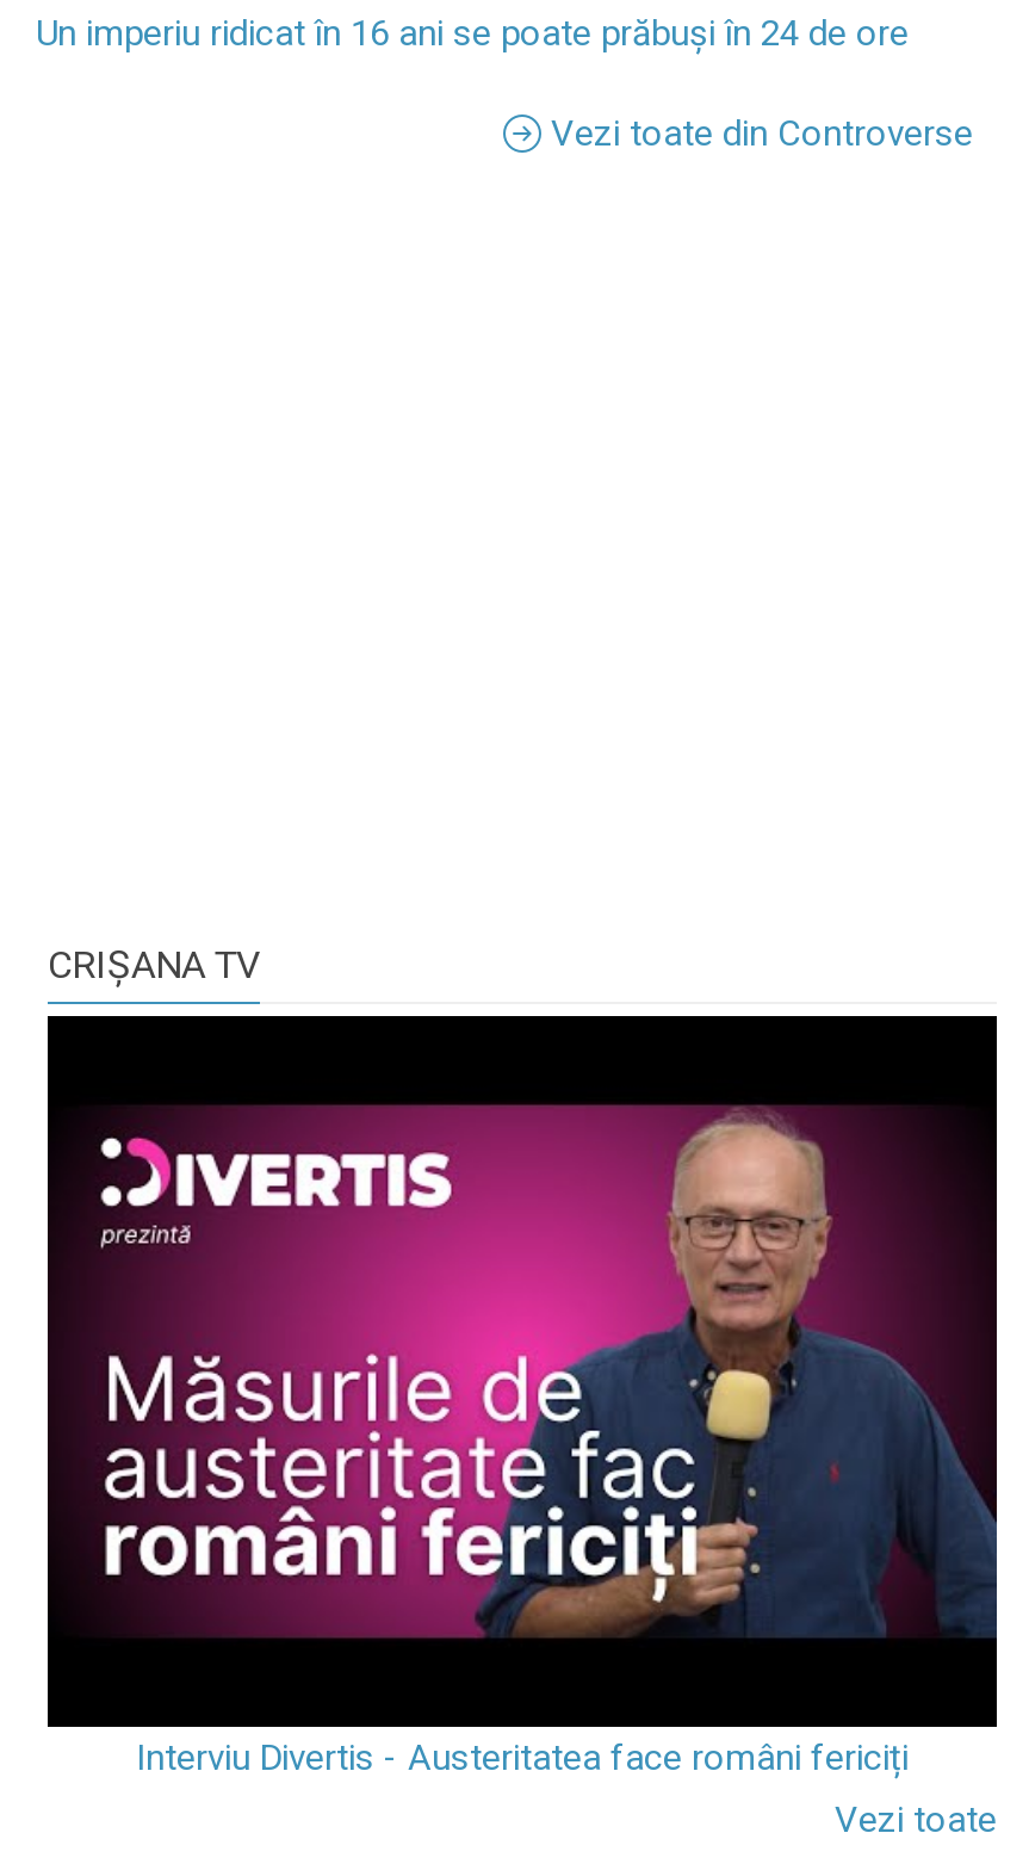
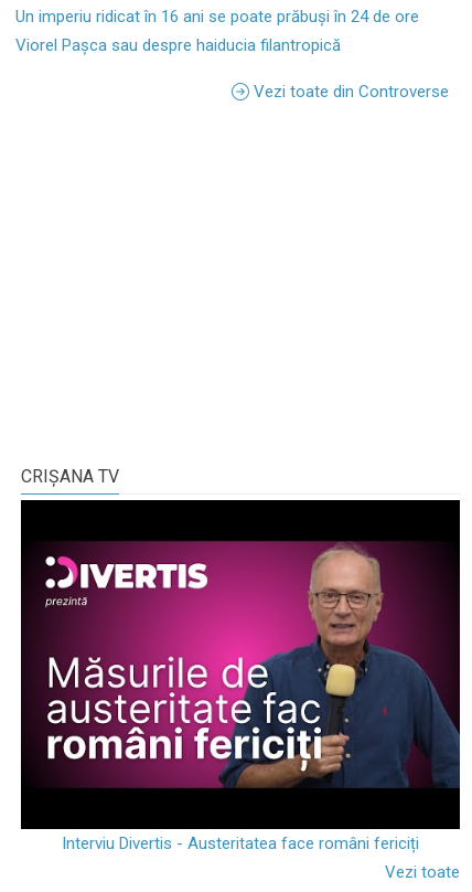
+ Viorel Pașca sau despre haiducia filantropică
